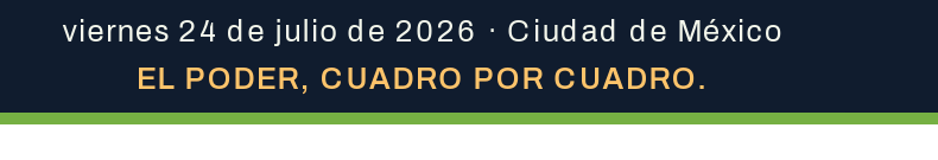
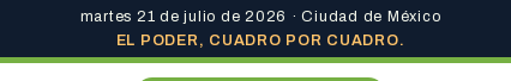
- viernes 24 de julio de 2026 · Ciudad de México
+ martes 21 de julio de 2026 · Ciudad de México
